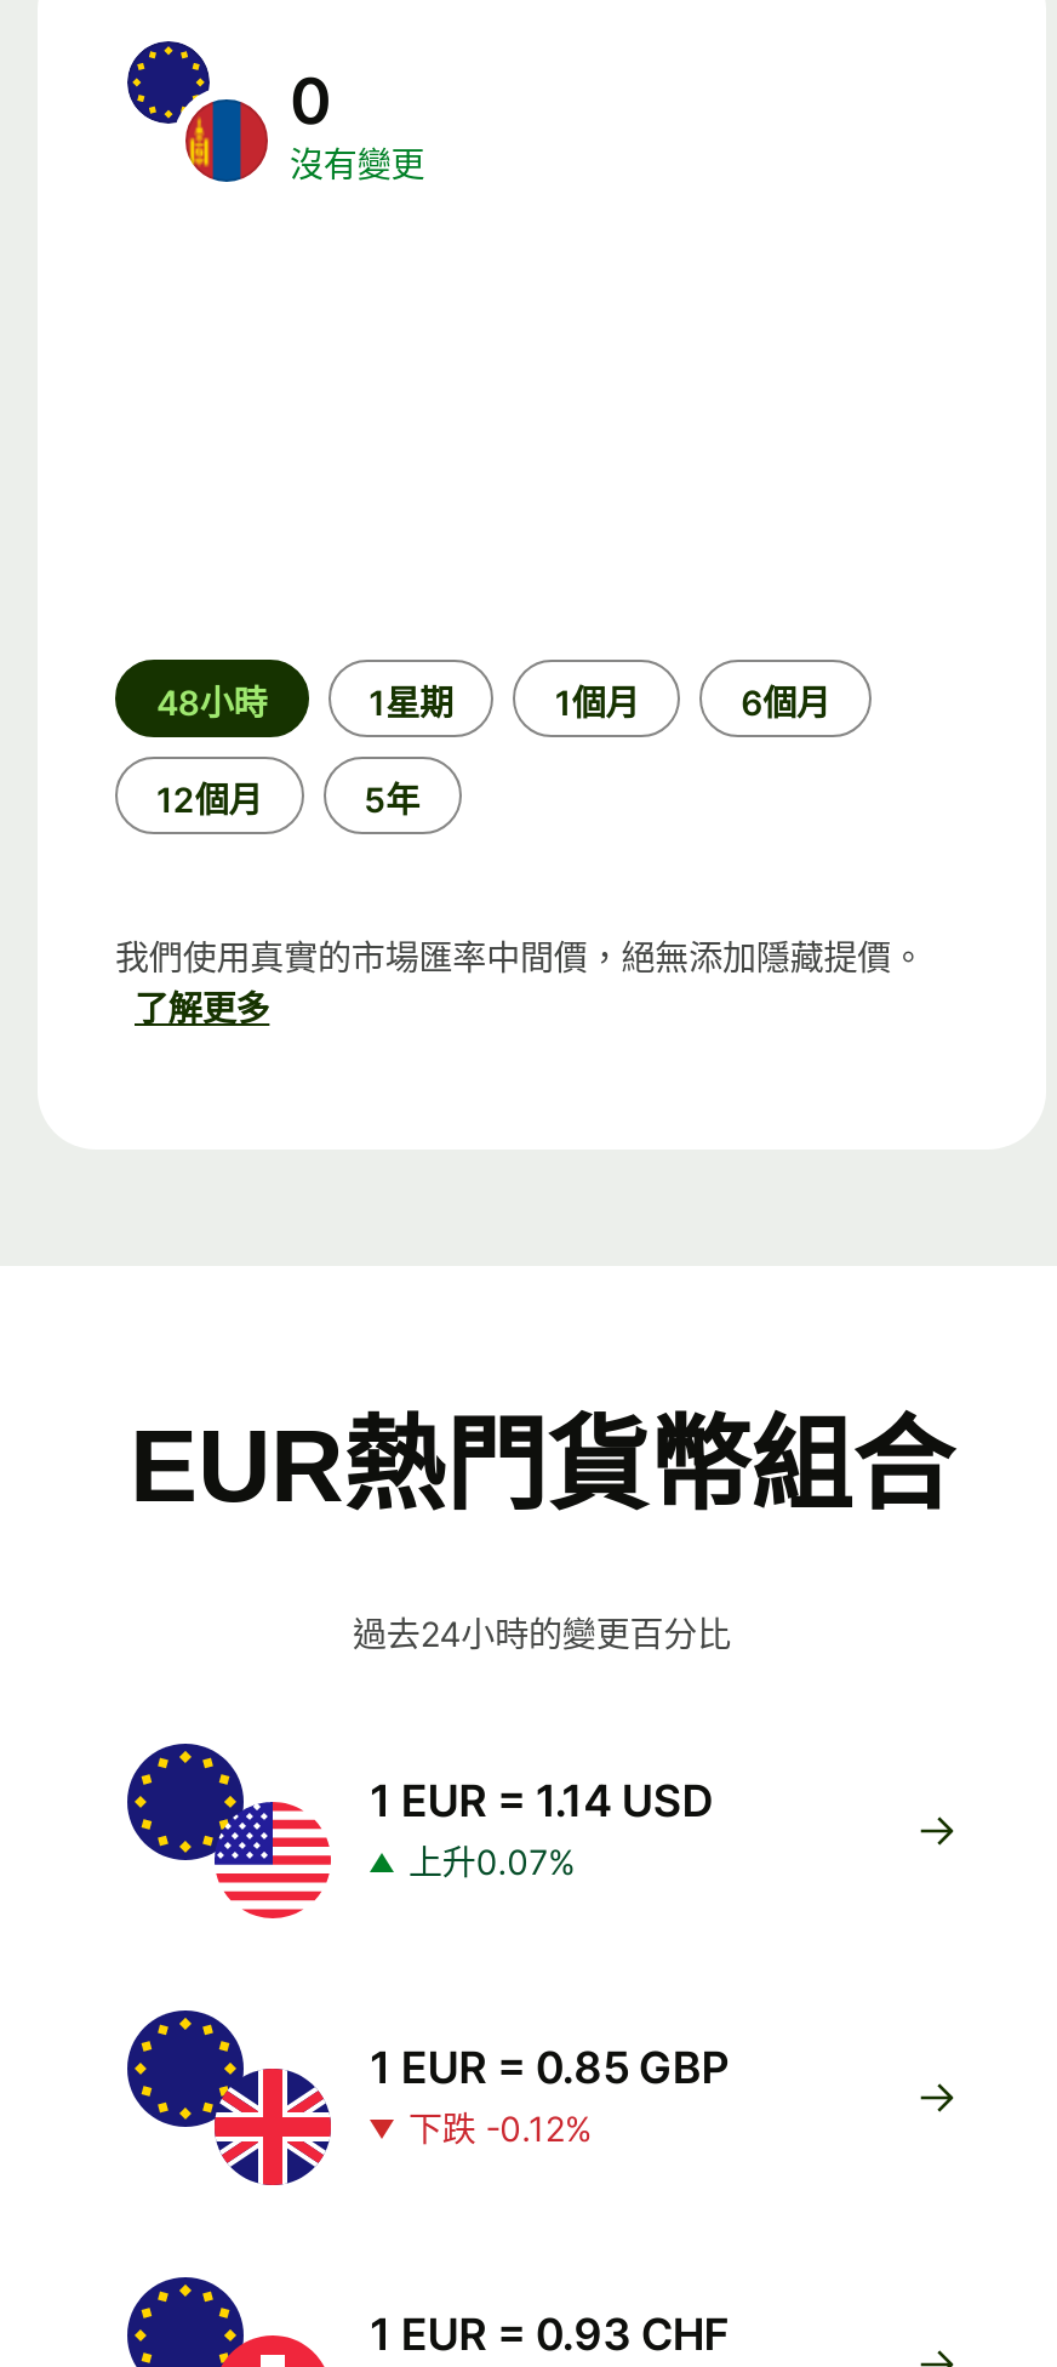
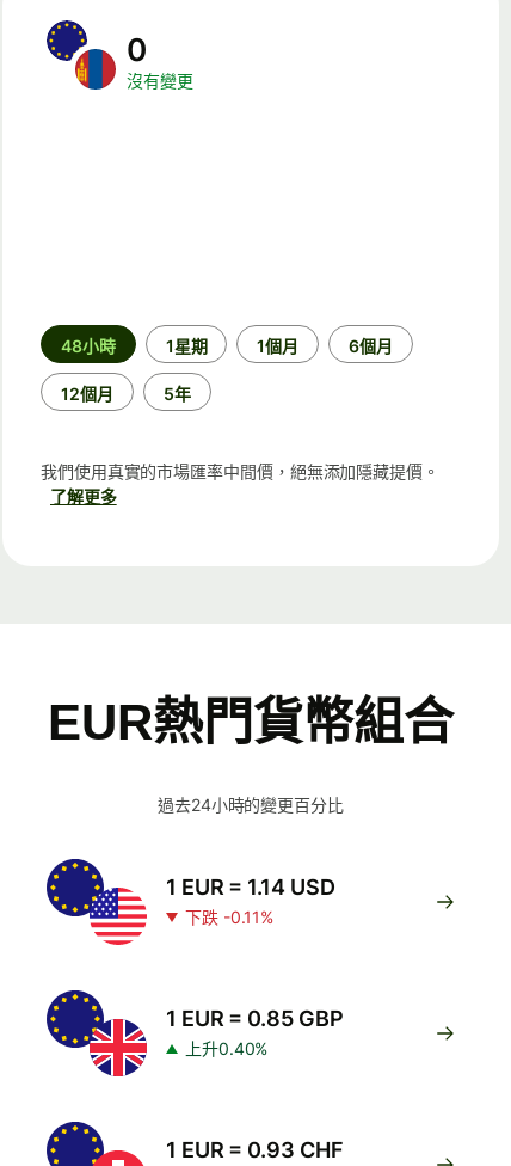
- 上升0.07%
+ 下跌 -0.11%

- 下跌 -0.12%
+ 上升0.40%
